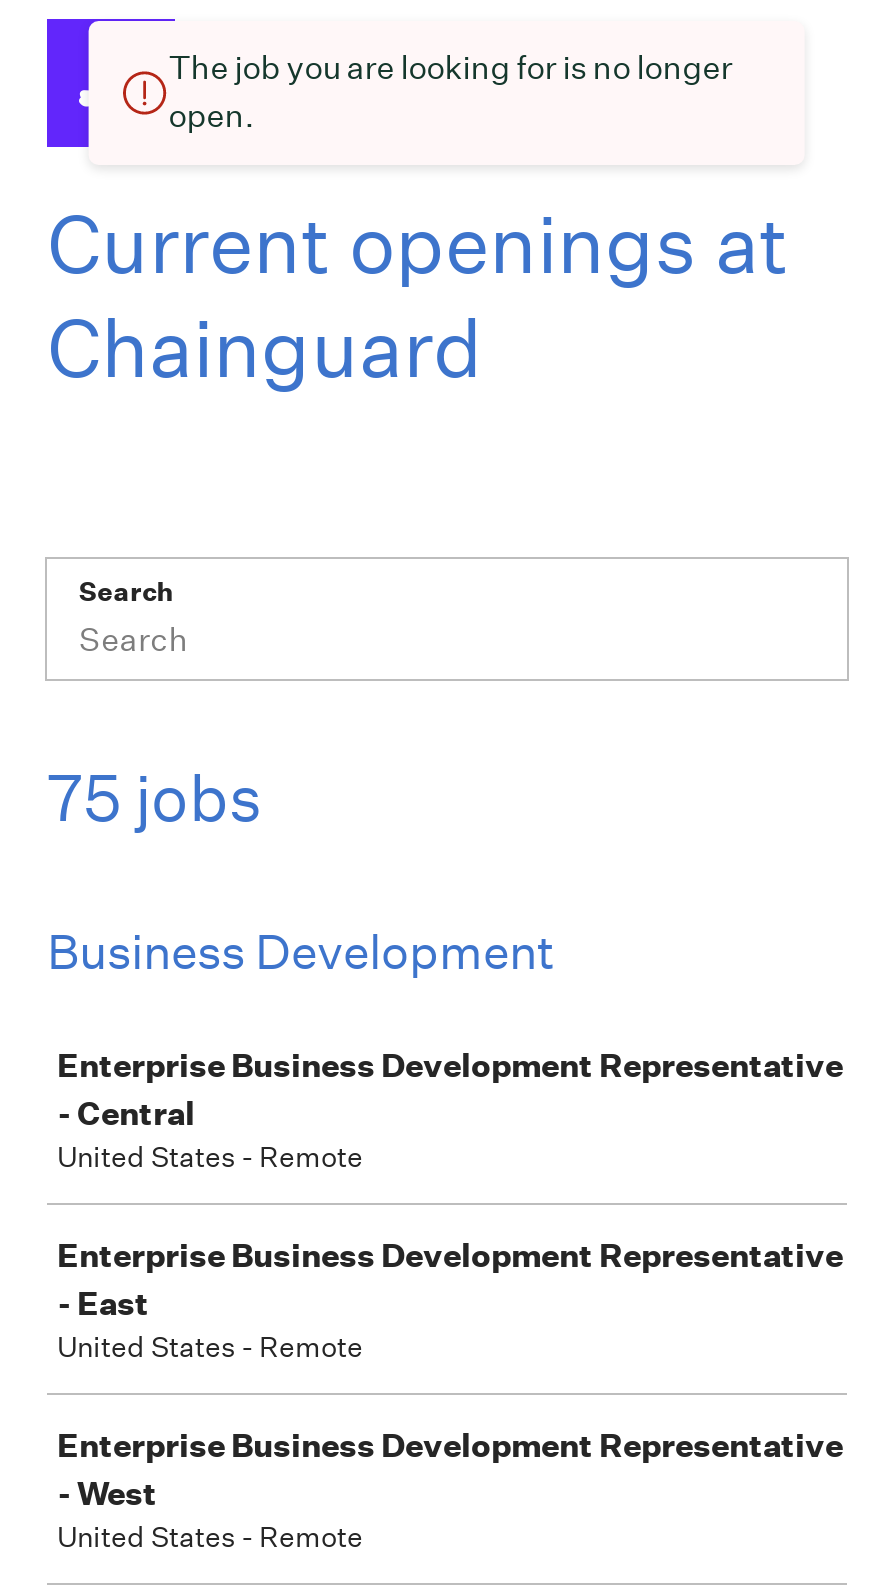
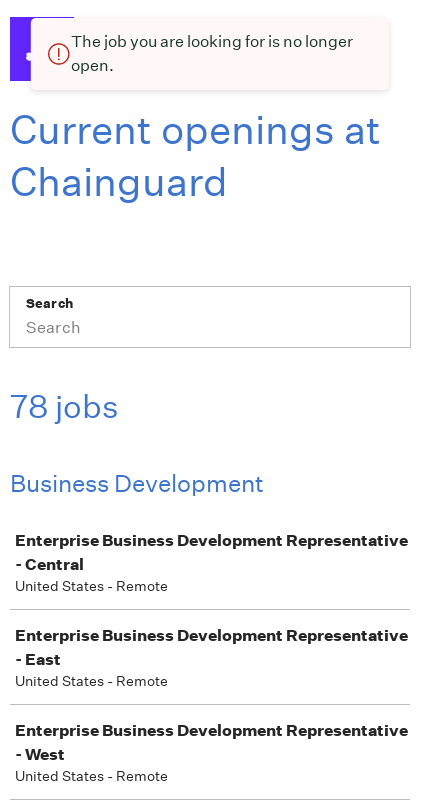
- 75 jobs
+ 78 jobs
